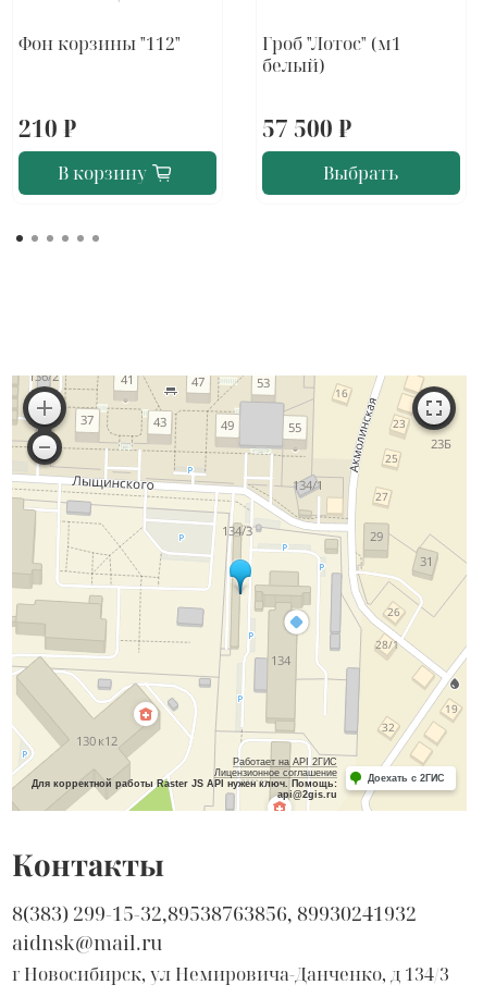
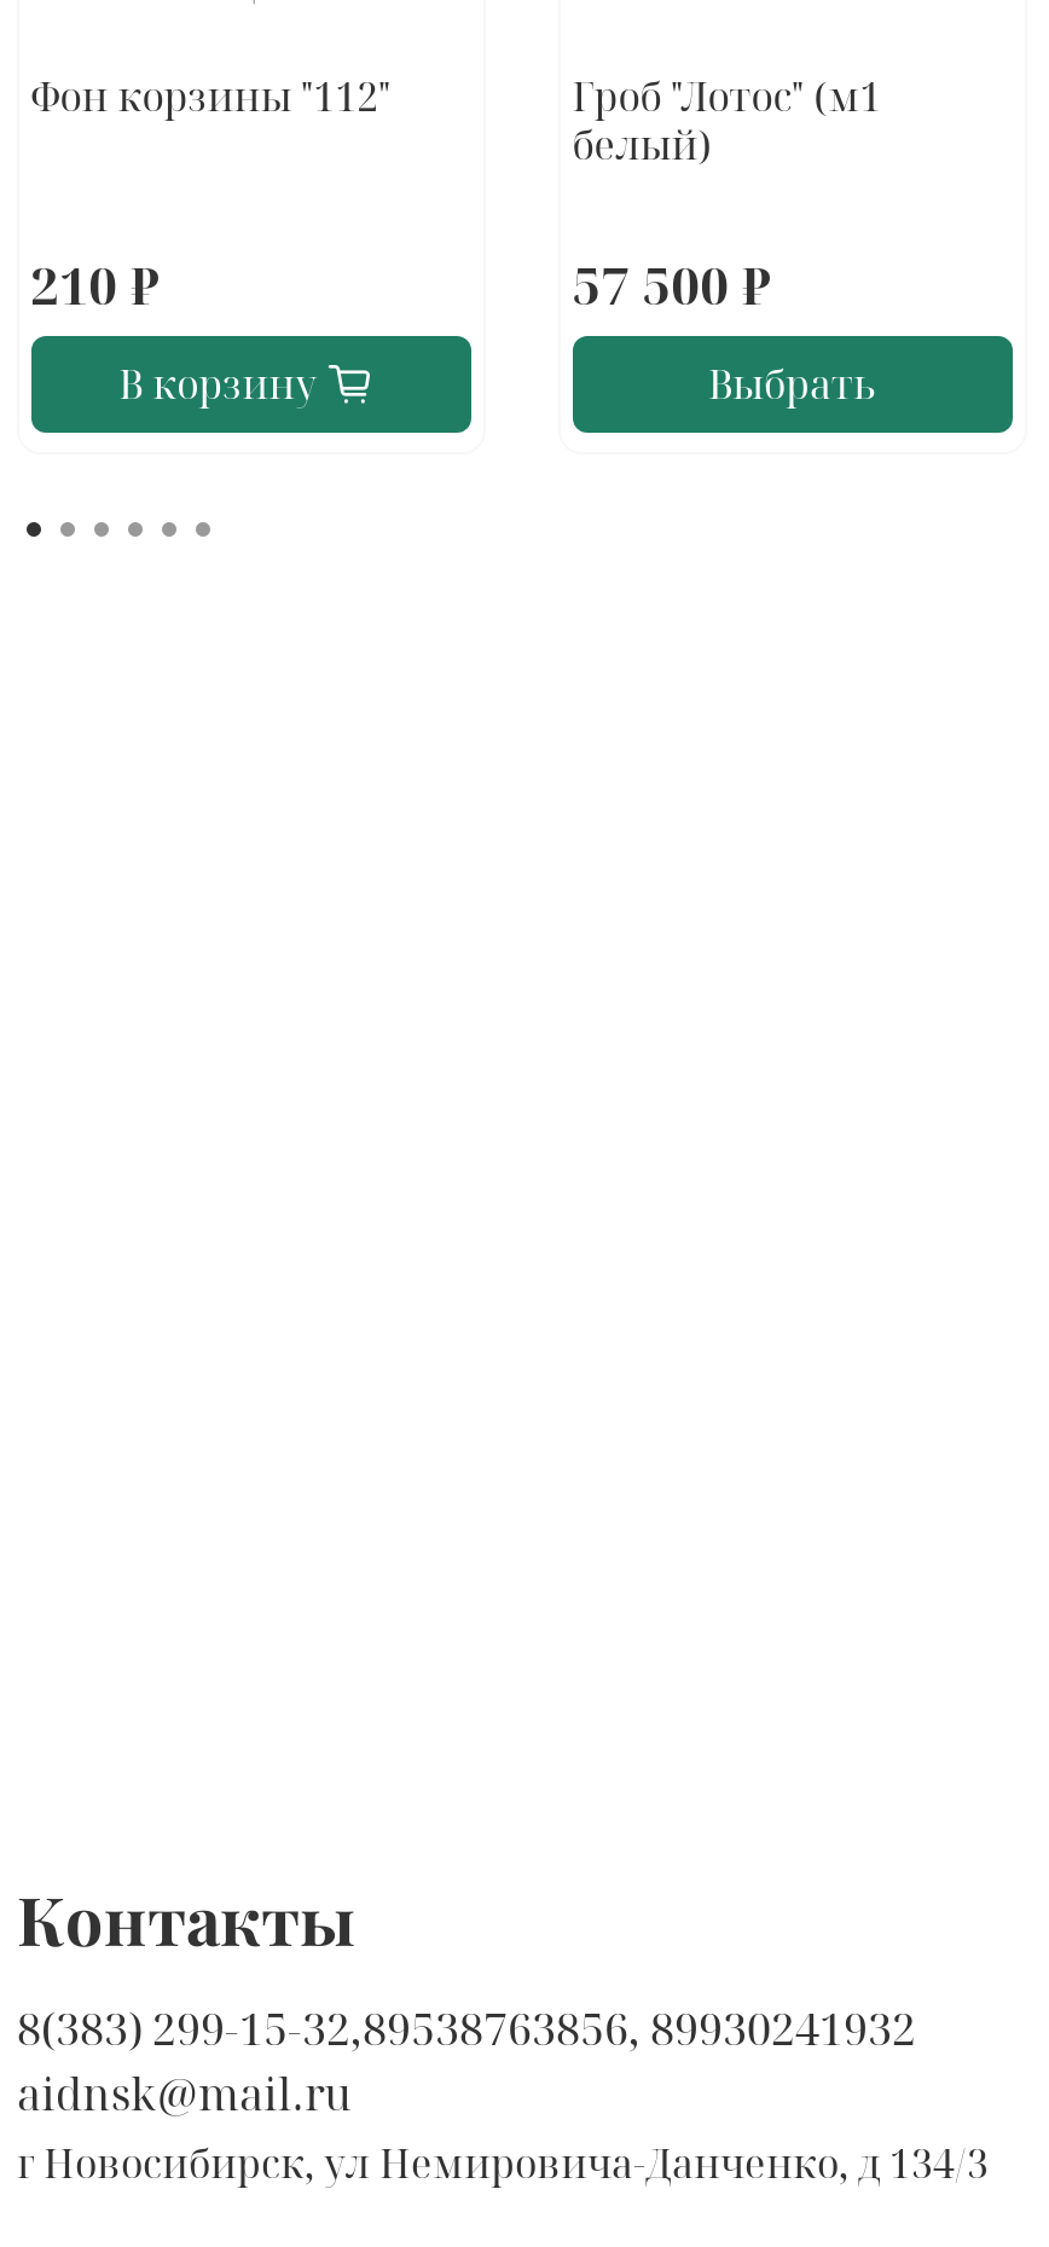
- [image]
- Работает на API 2ГИС
- Лицензионное соглашение
- Для корректной работы Raster JS API нужен ключ. Помощь:
- api@2gis.ru

- Доехать с 2ГИС
